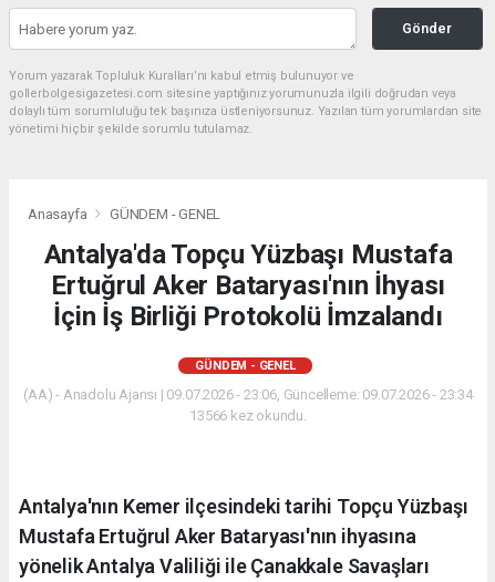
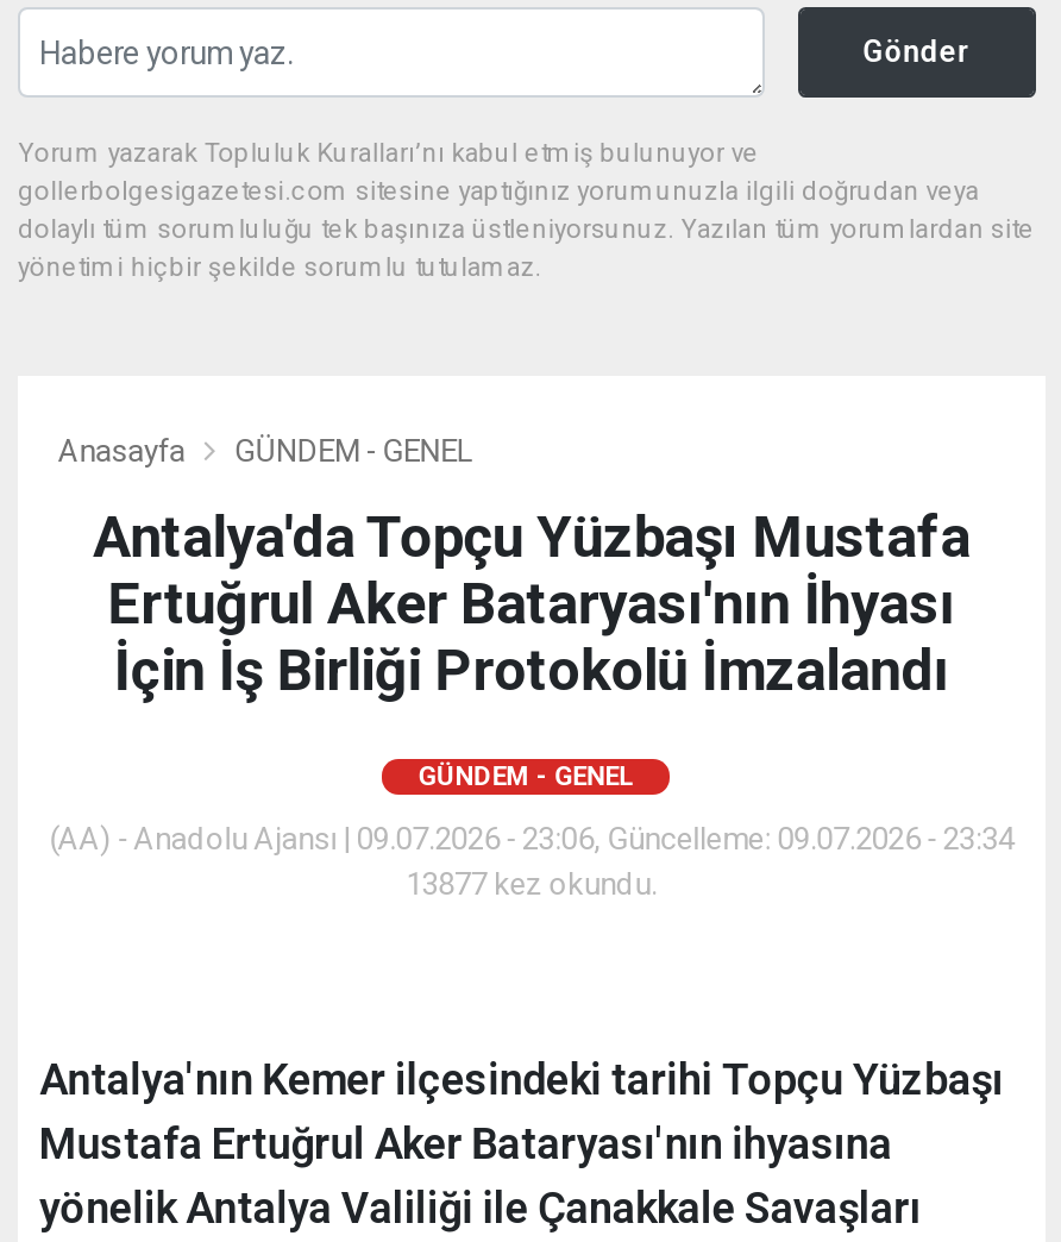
- 13566 kez okundu.
+ 13877 kez okundu.
